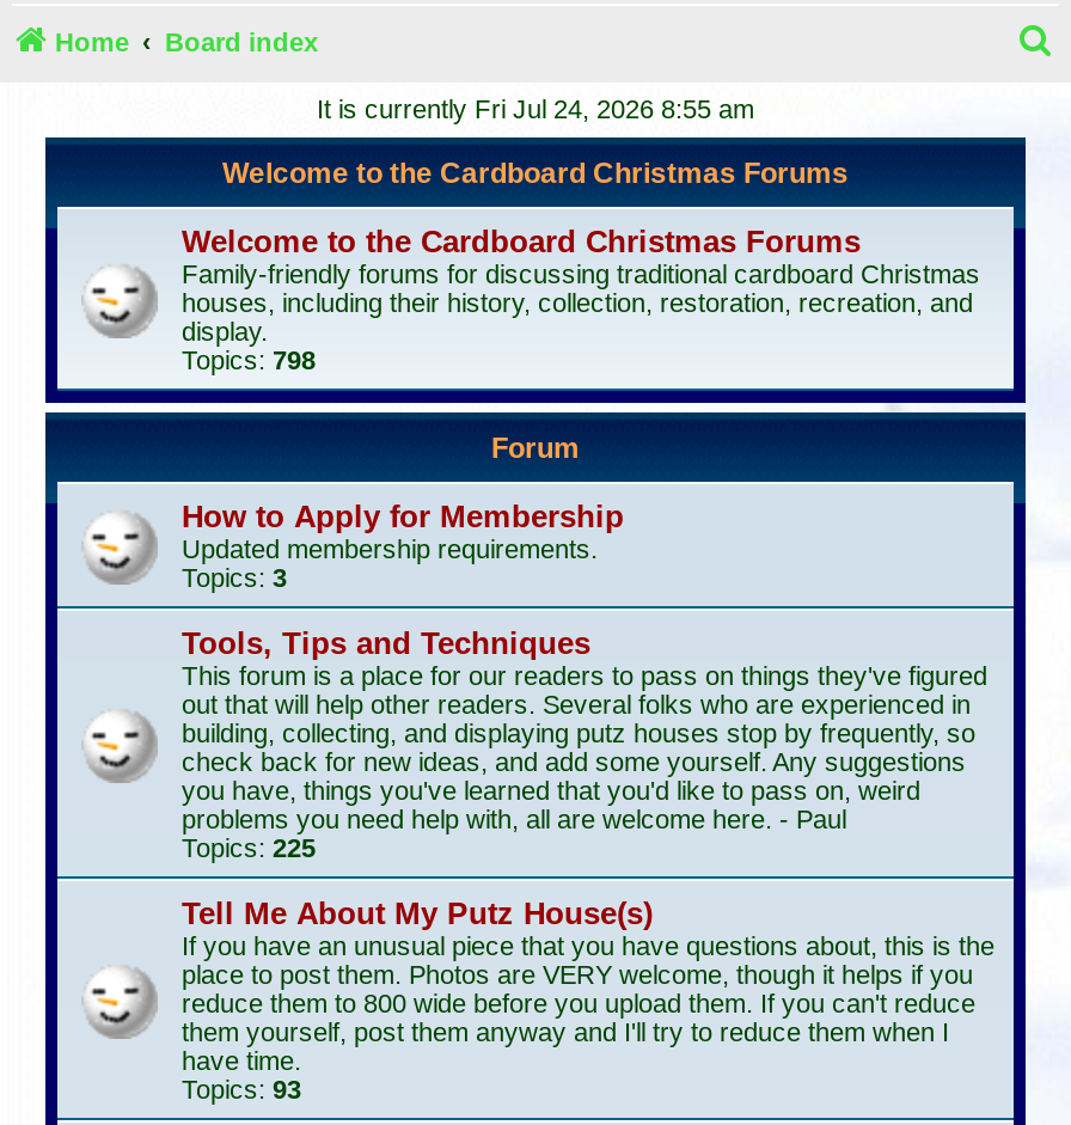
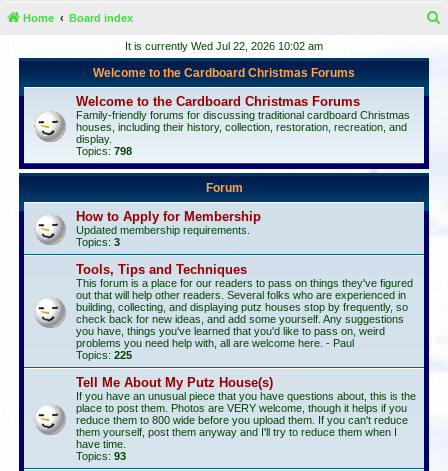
- It is currently Fri Jul 24, 2026 8:55 am
+ It is currently Wed Jul 22, 2026 10:02 am
